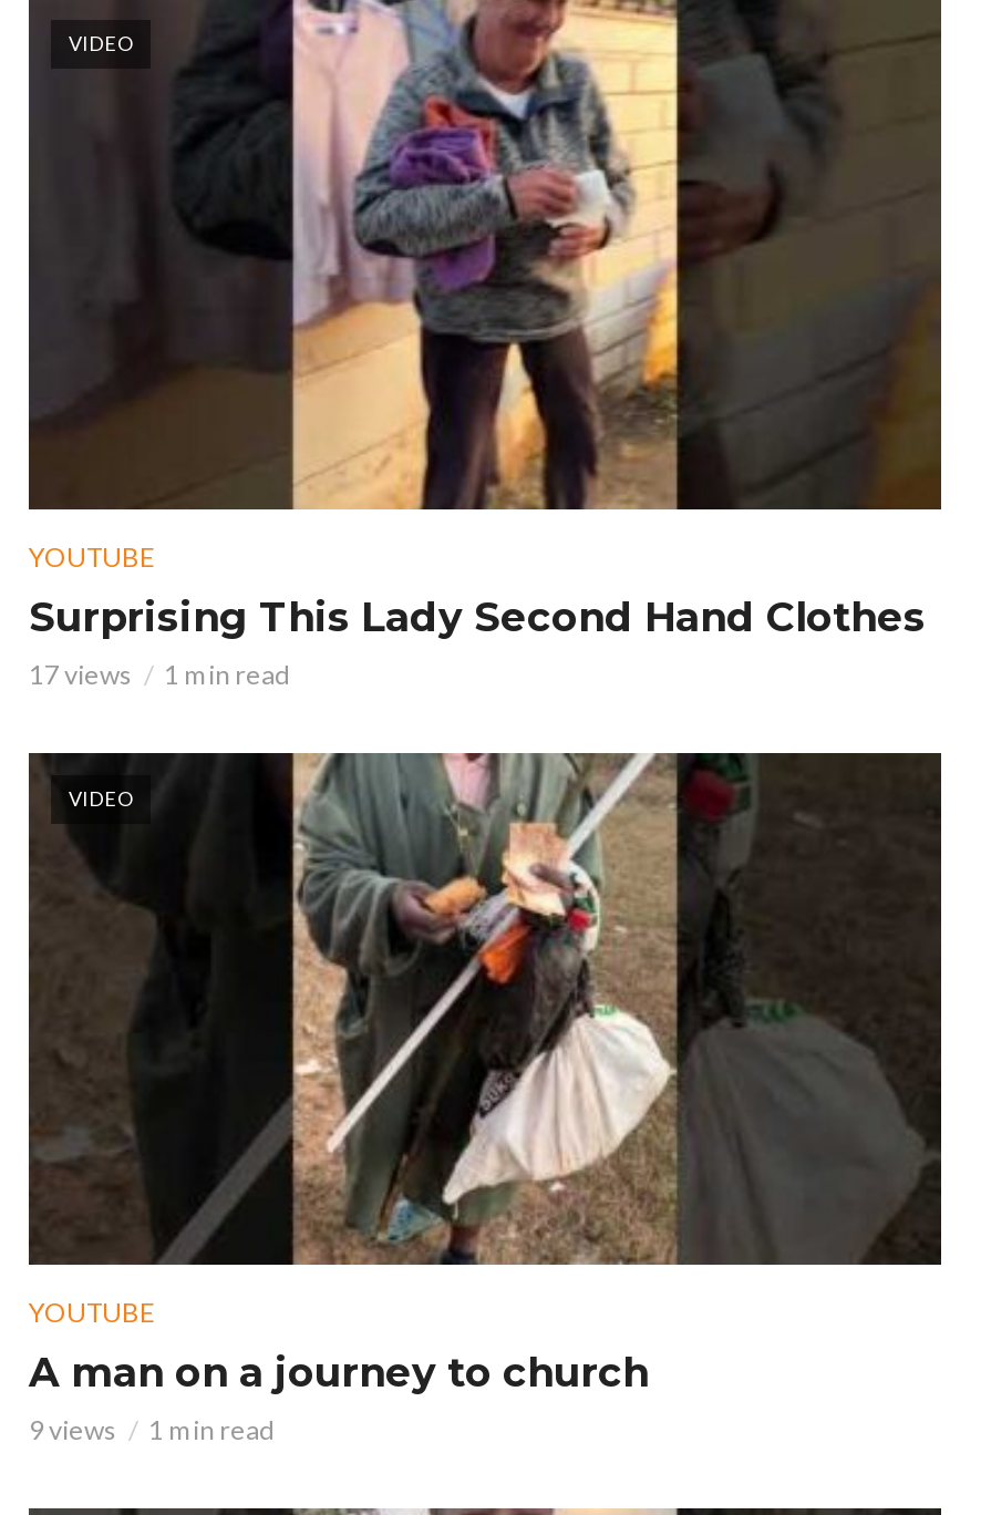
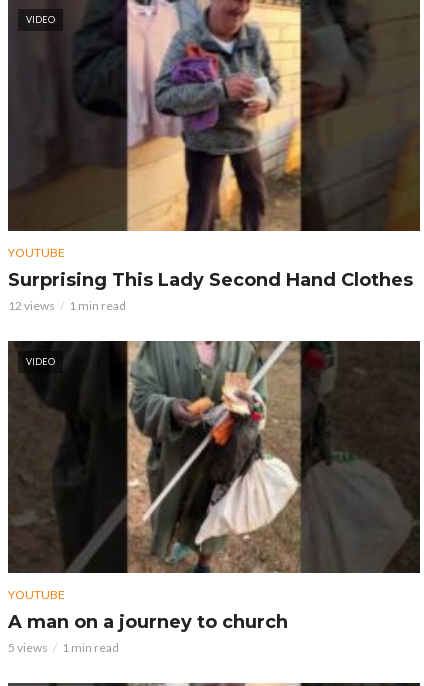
- 17 views 1 min read
+ 12 views 1 min read

- 9 views 1 min read
+ 5 views 1 min read
